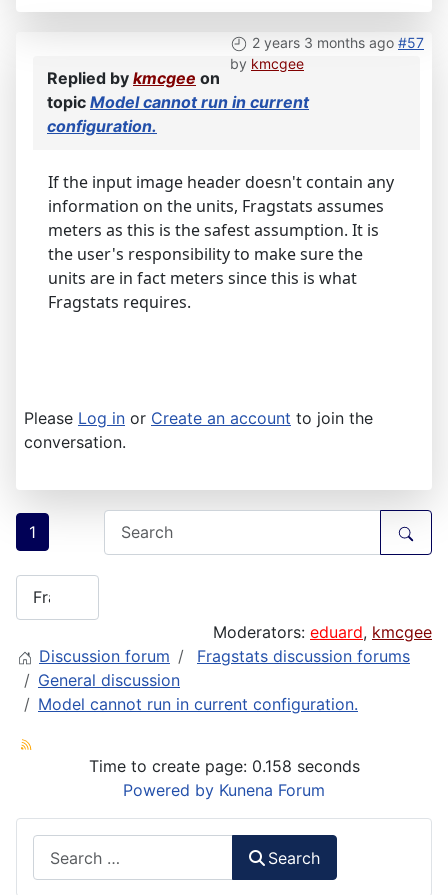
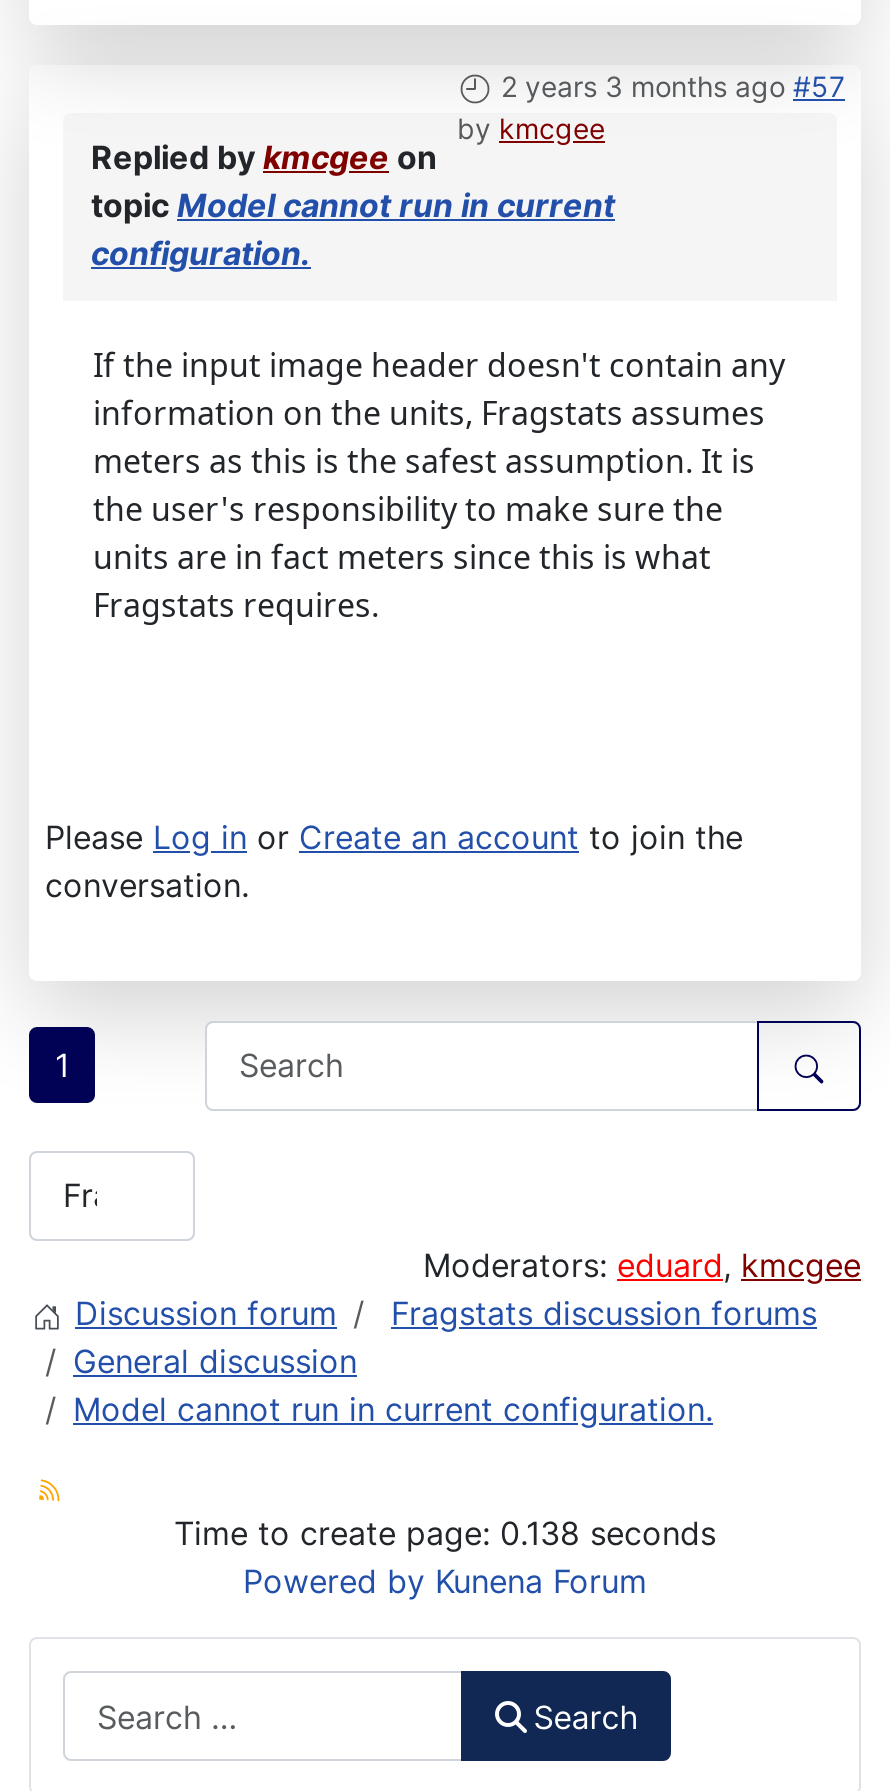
- Time to create page: 0.158 seconds
+ Time to create page: 0.138 seconds
